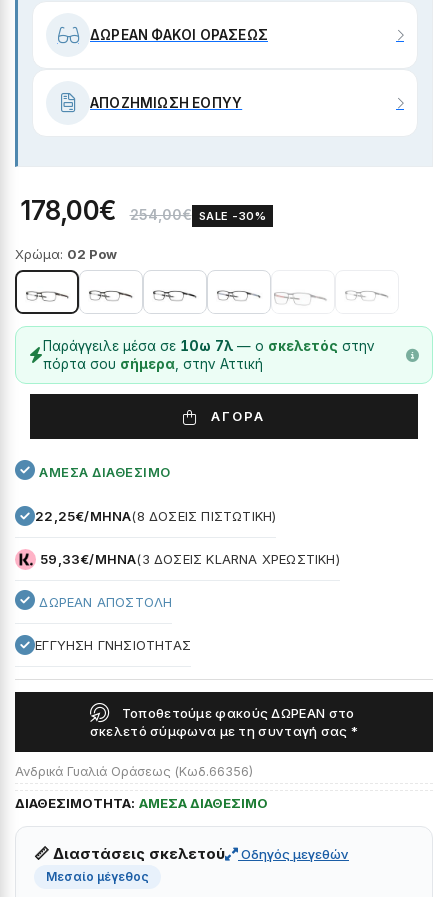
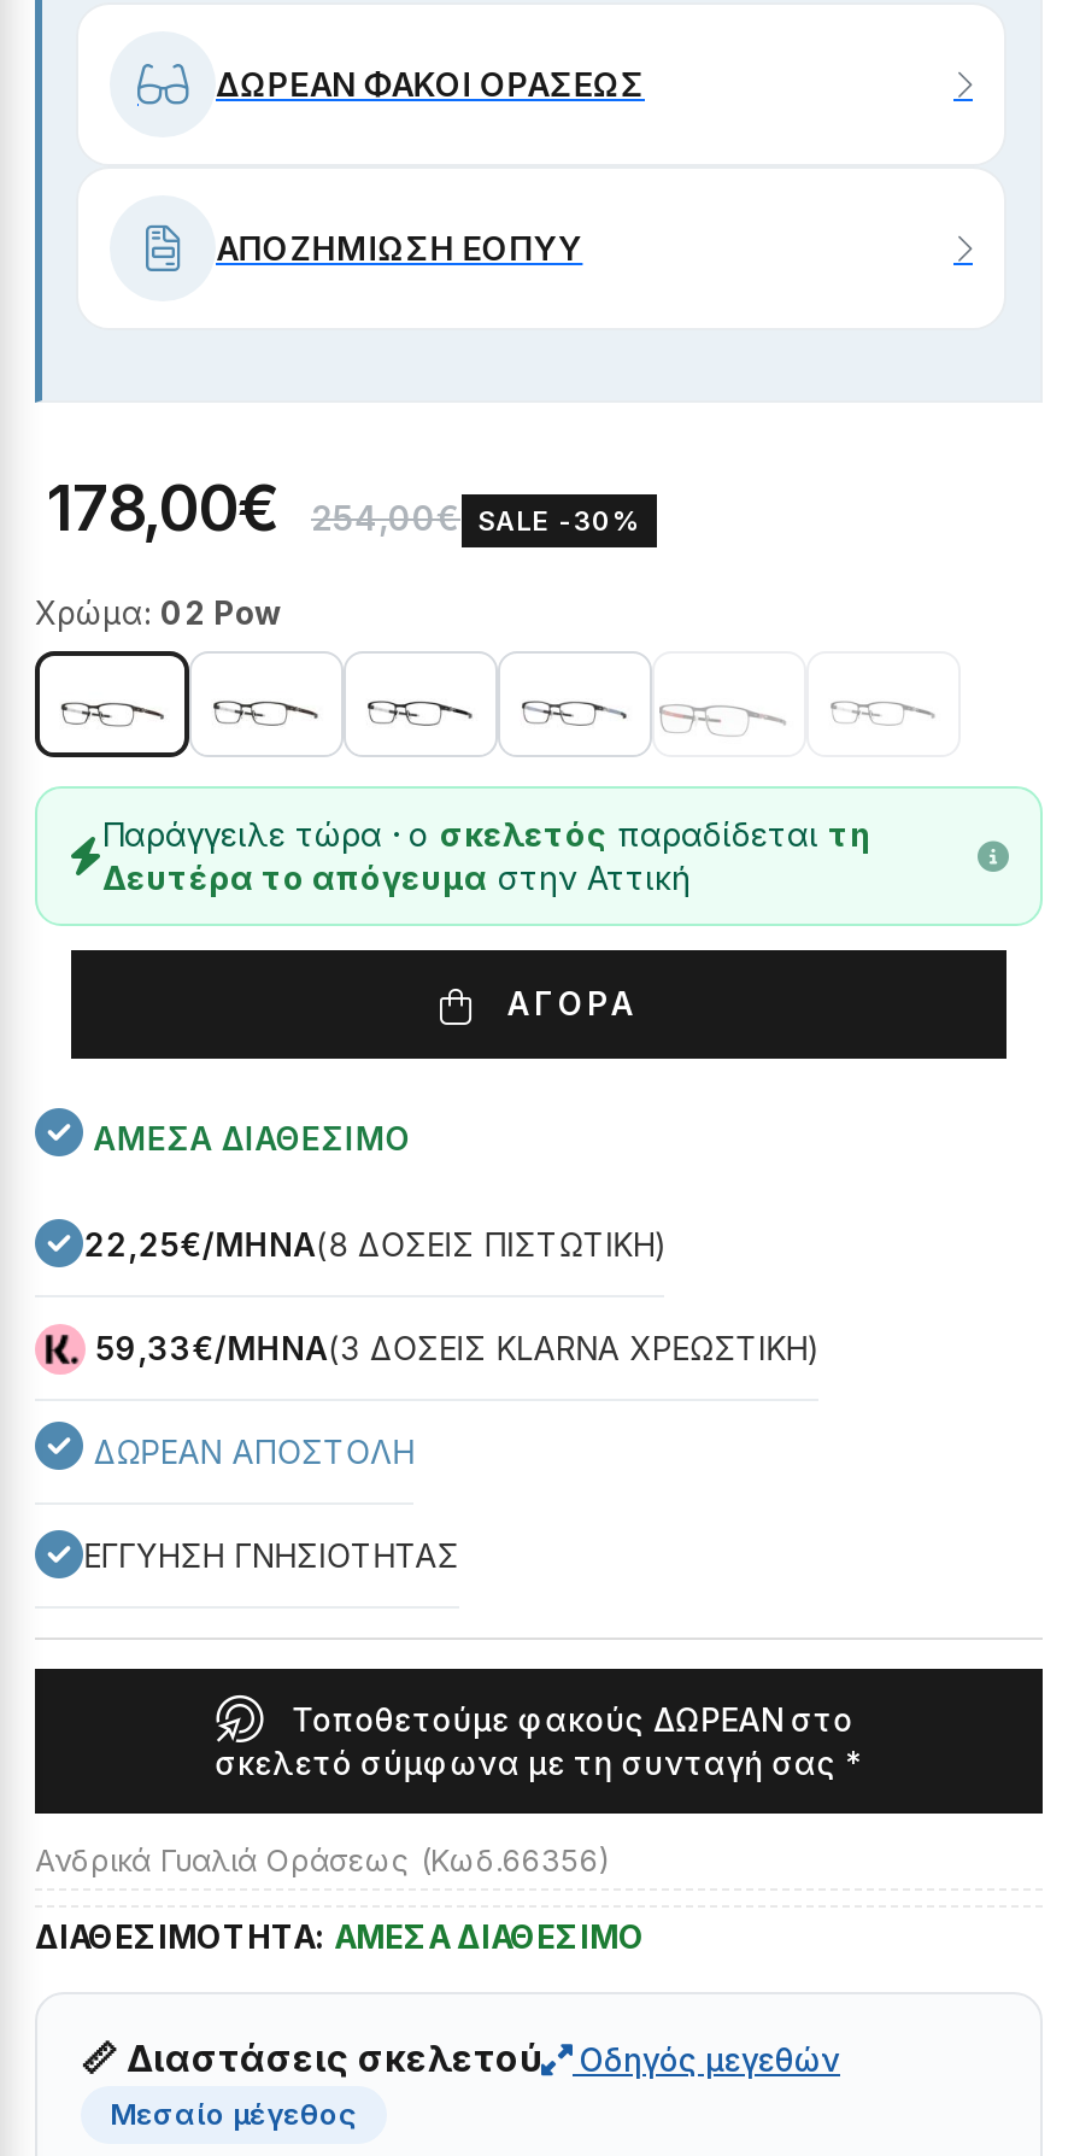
- Παράγγειλε μέσα σε 10ω 7λ — ο σκελετός στην
- πόρτα σου σήμερα, στην Αττική
+ Παράγγειλε τώρα · ο σκελετός παραδίδεται τη
+ Δευτέρα το απόγευμα στην Αττική
